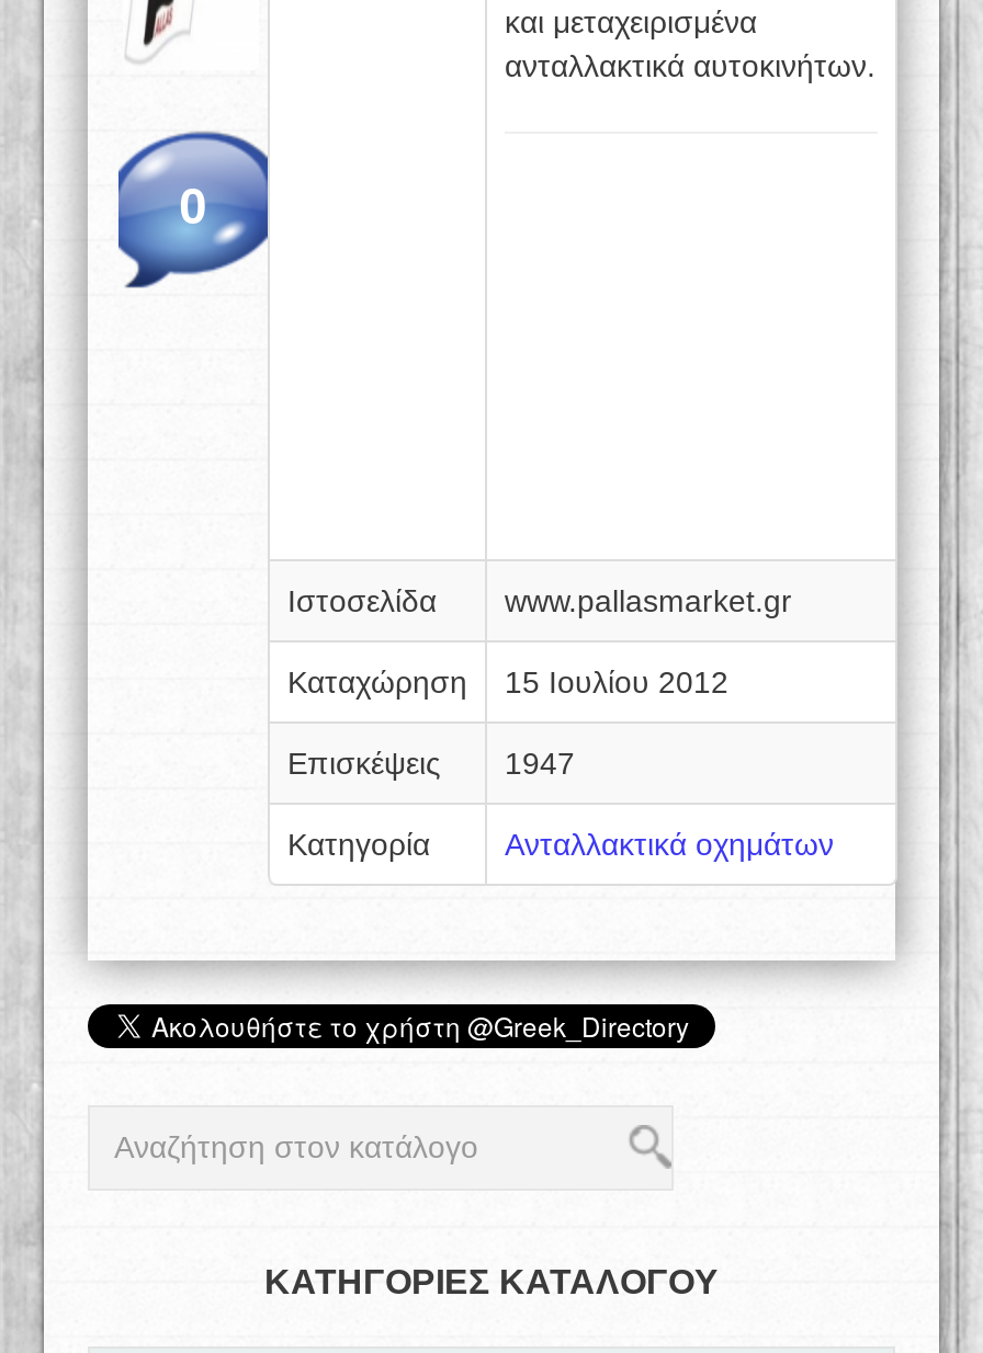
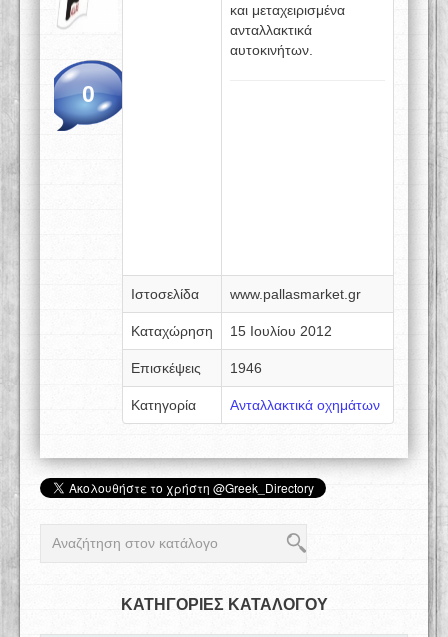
- Επισκέψεις 1947
+ Επισκέψεις 1946
